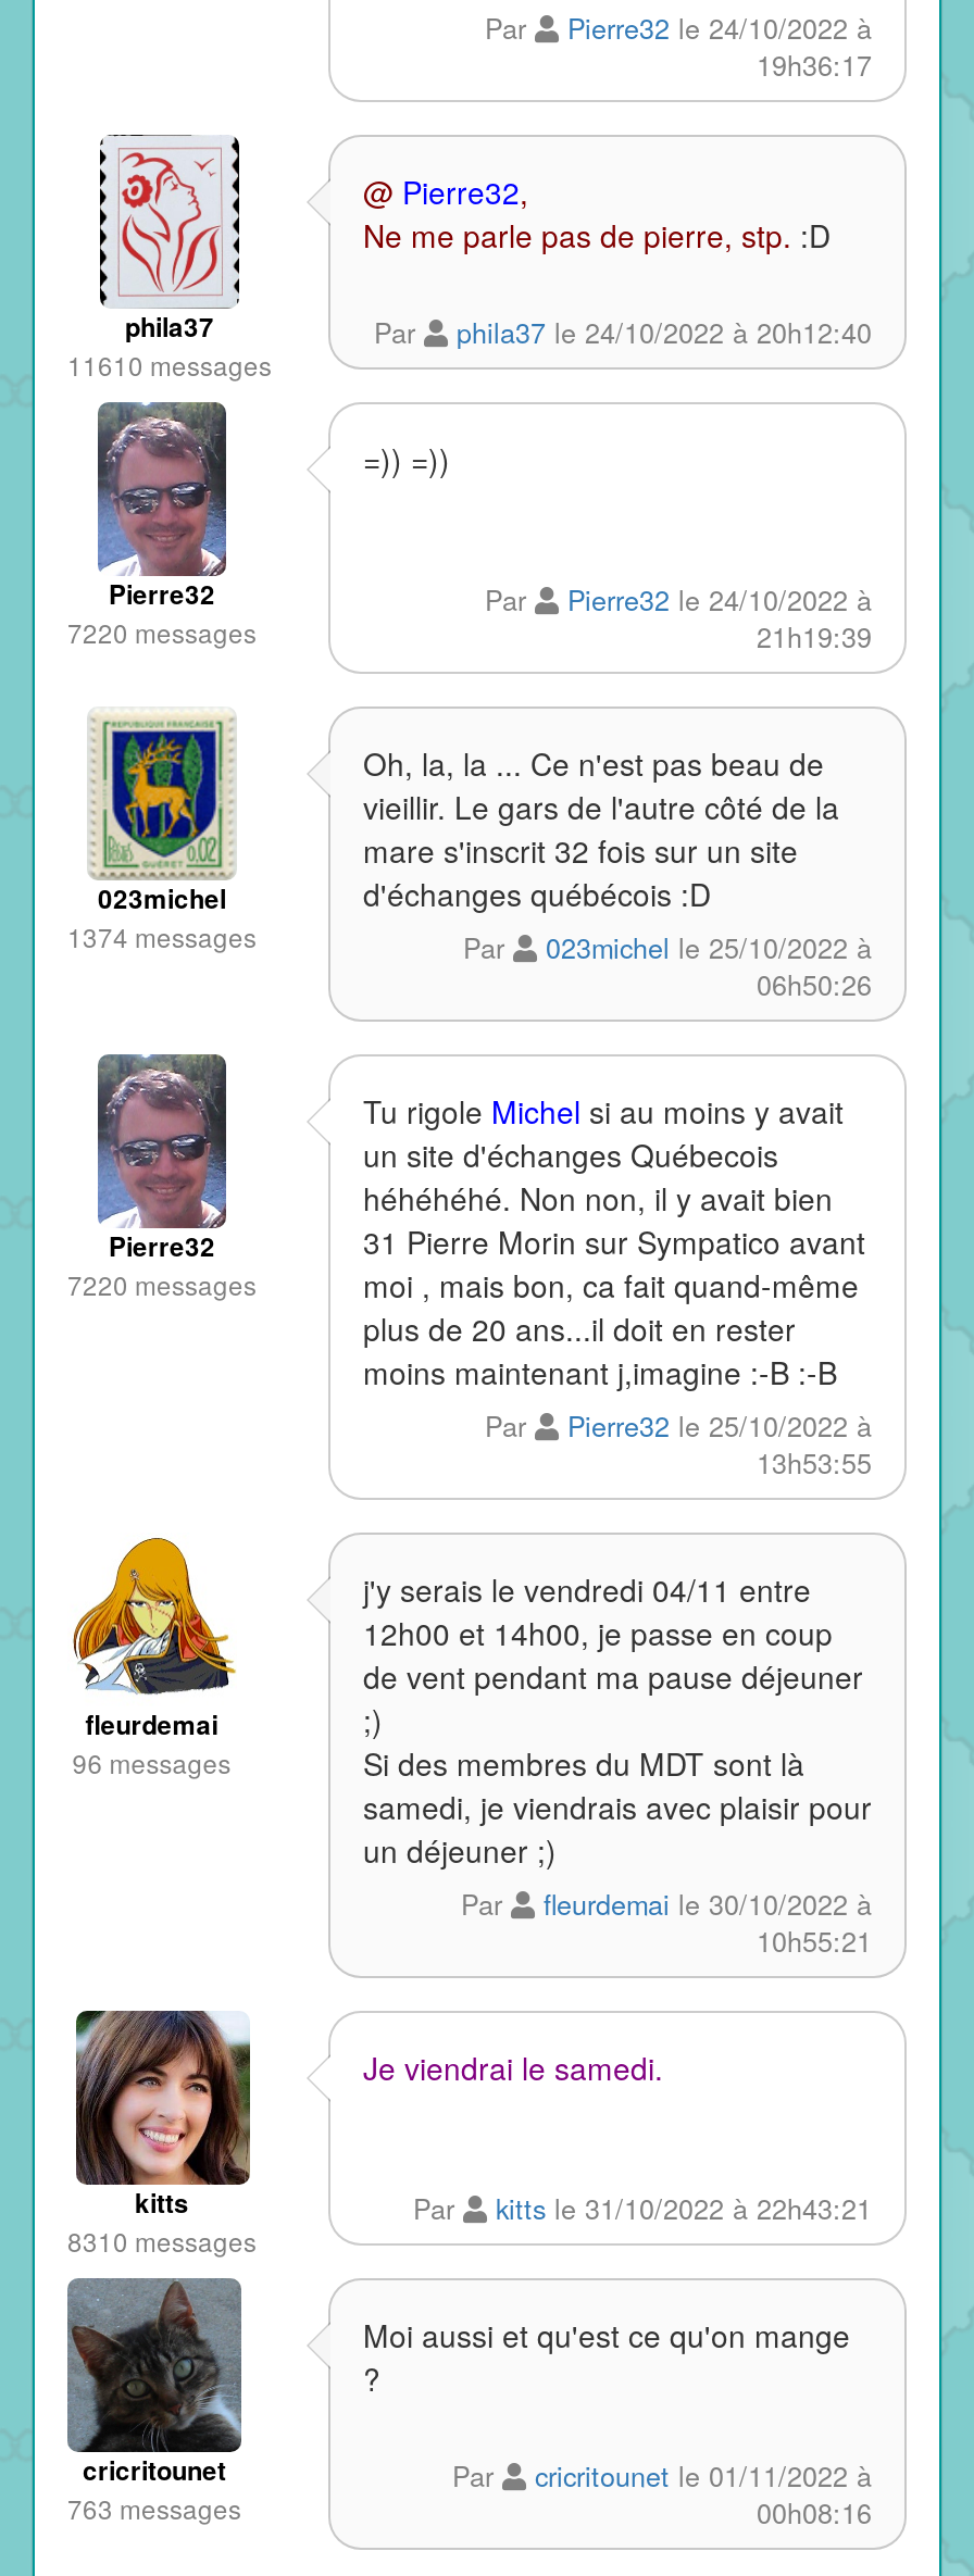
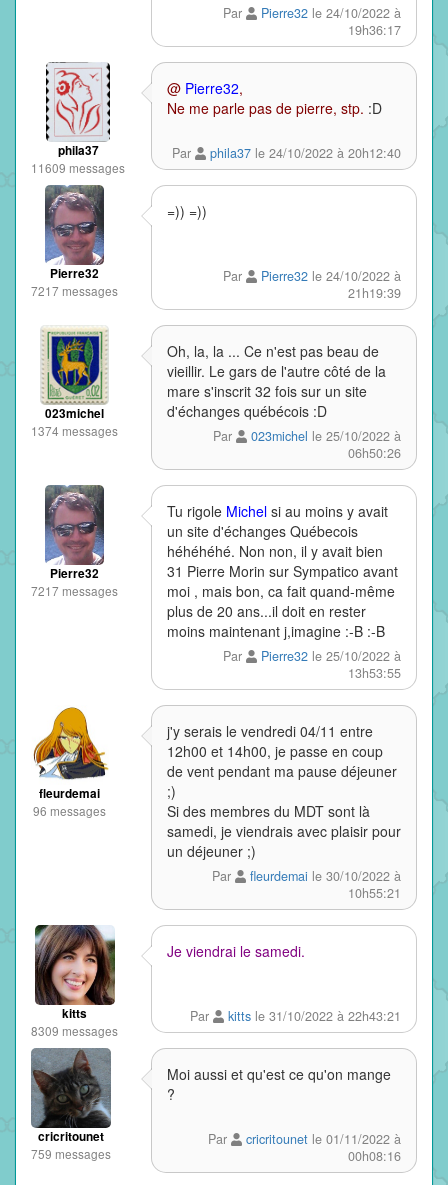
- 11610 messages
+ 11609 messages

- 7220 messages
+ 7217 messages

- 7220 messages
+ 7217 messages

- 8310 messages
+ 8309 messages

- 763 messages
+ 759 messages
